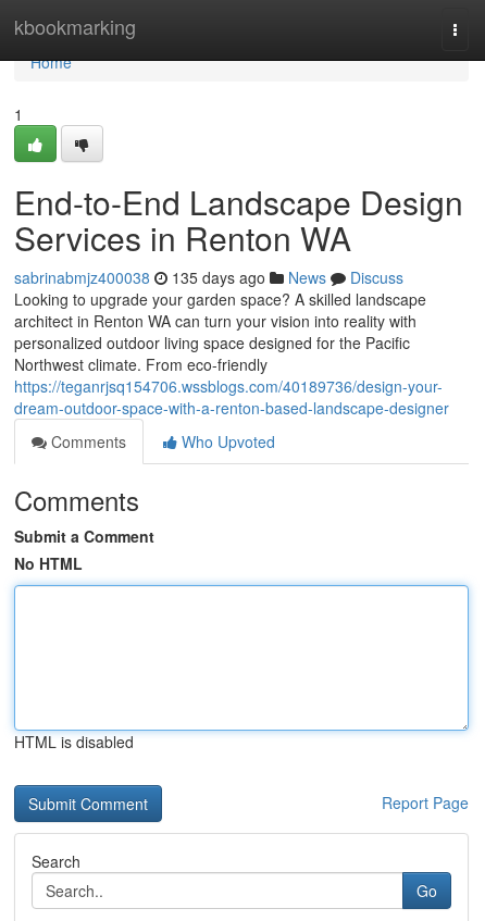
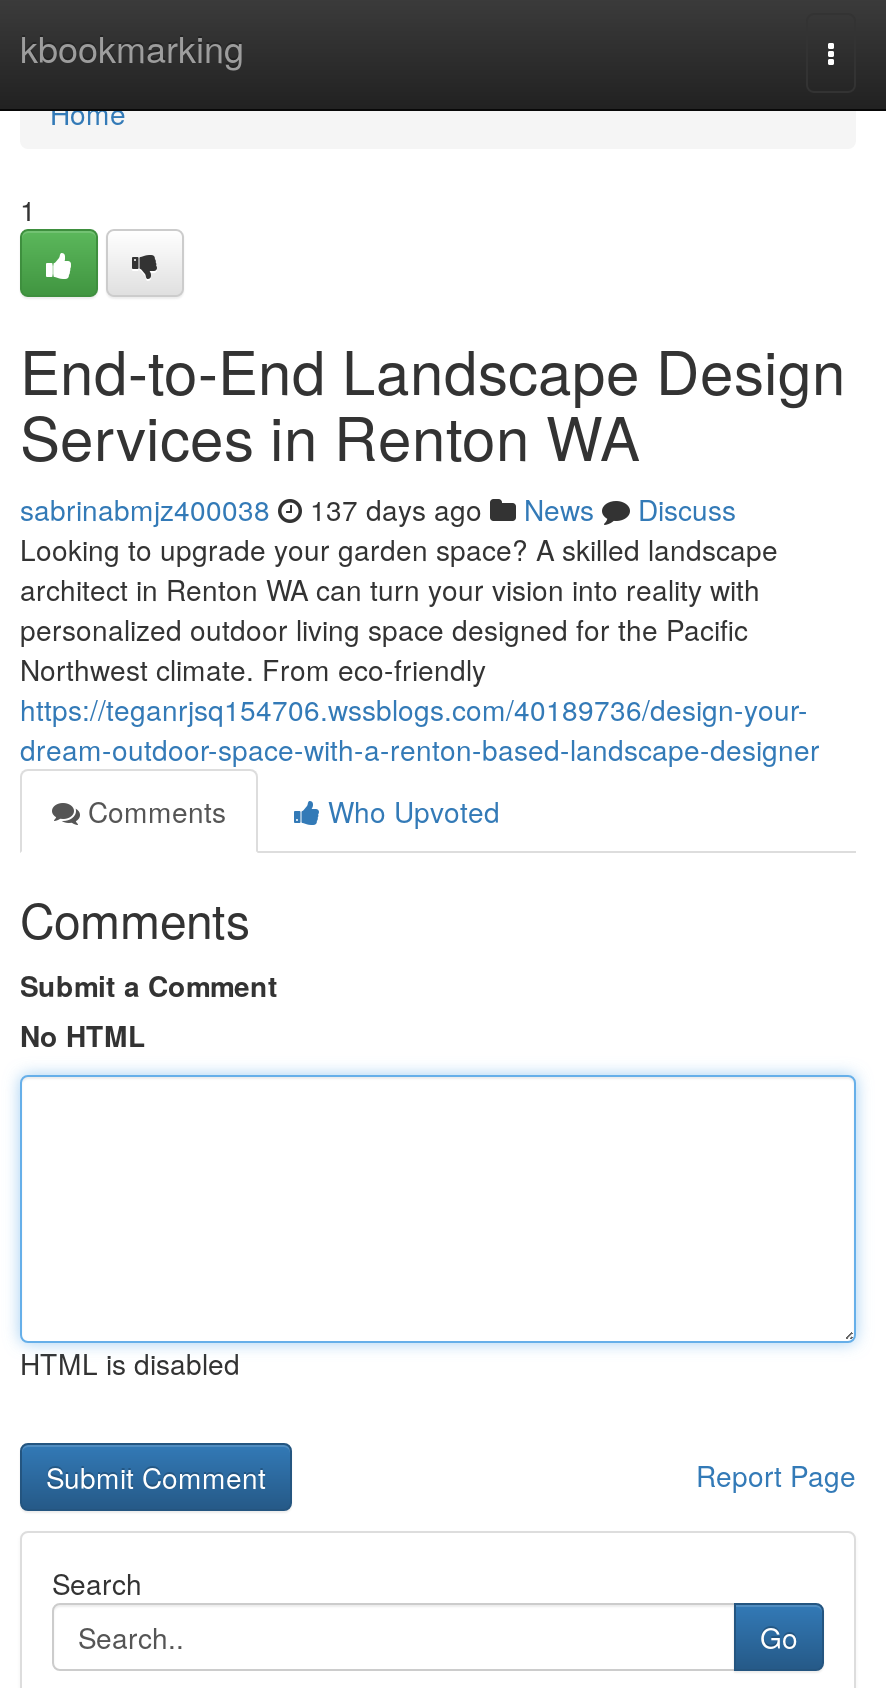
- sabrinabmjz400038 135 days ago News Discuss
+ sabrinabmjz400038 137 days ago News Discuss
